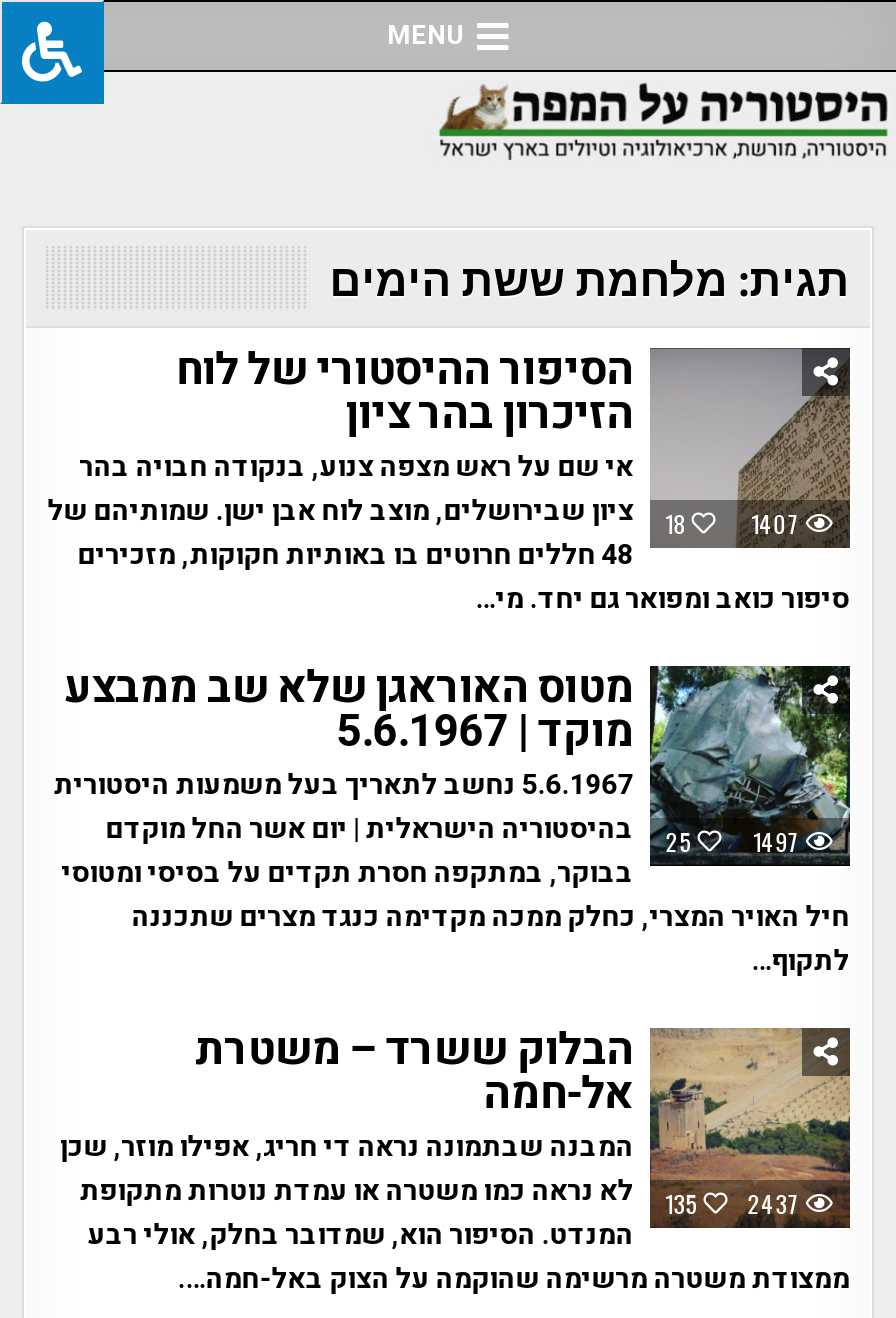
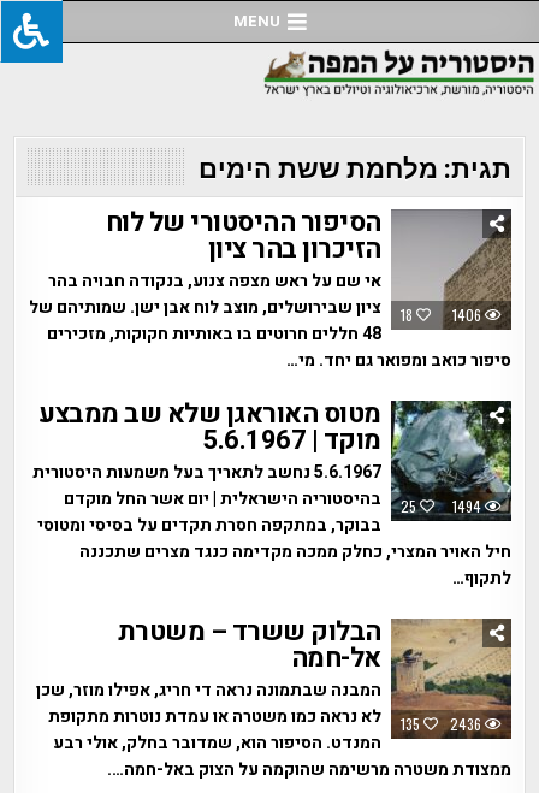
- 1407 18 ציון שבירושלים, מוצב לוח אבן ישן. שמותיהם של
+ 1406 18 ציון שבירושלים, מוצב לוח אבן ישן. שמותיהם של

- 1497
+ 1494

- 2437 135 לא נראה כמו משטרה או עמדת נוטרות מתקופת
+ 2436 135 לא נראה כמו משטרה או עמדת נוטרות מתקופת
